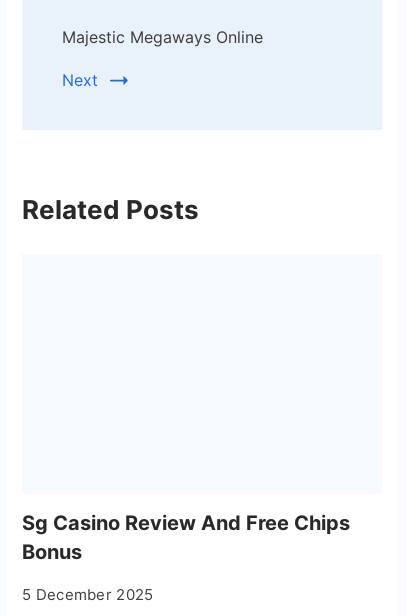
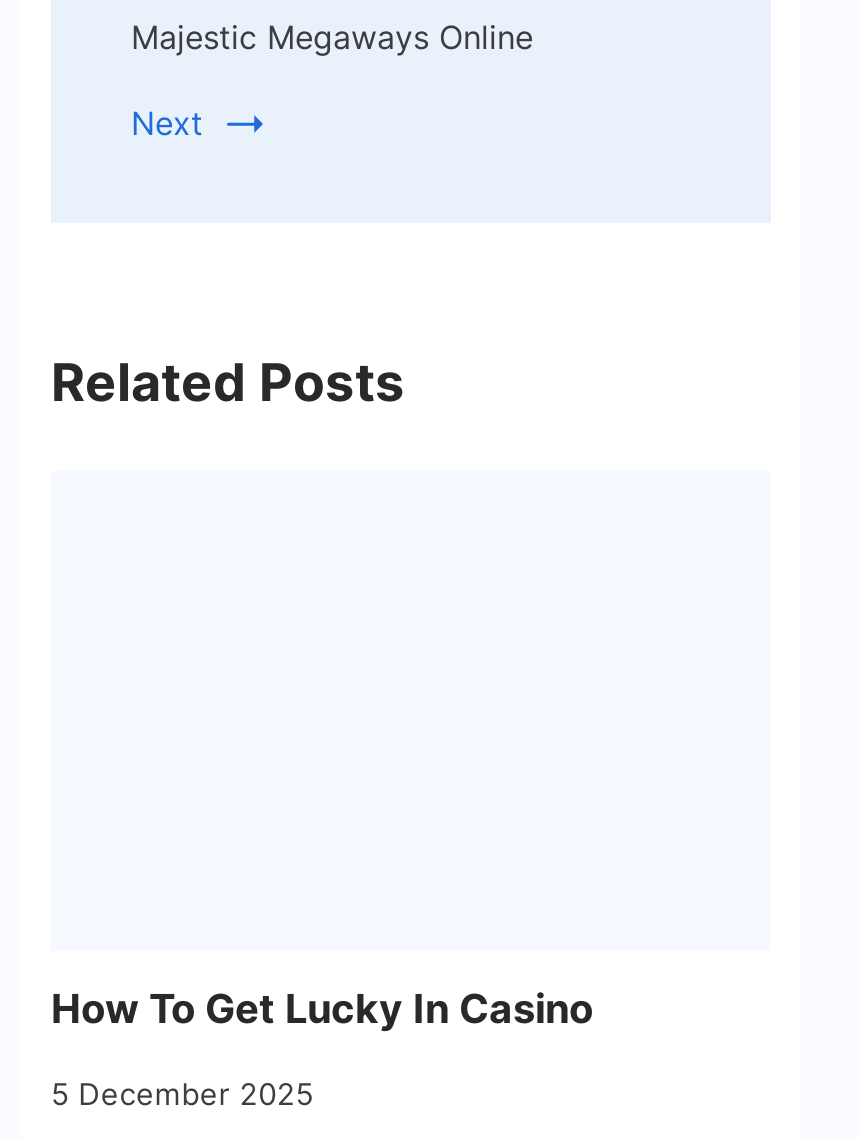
- Sg Casino Review And Free Chips
- Bonus
+ How To Get Lucky In Casino
